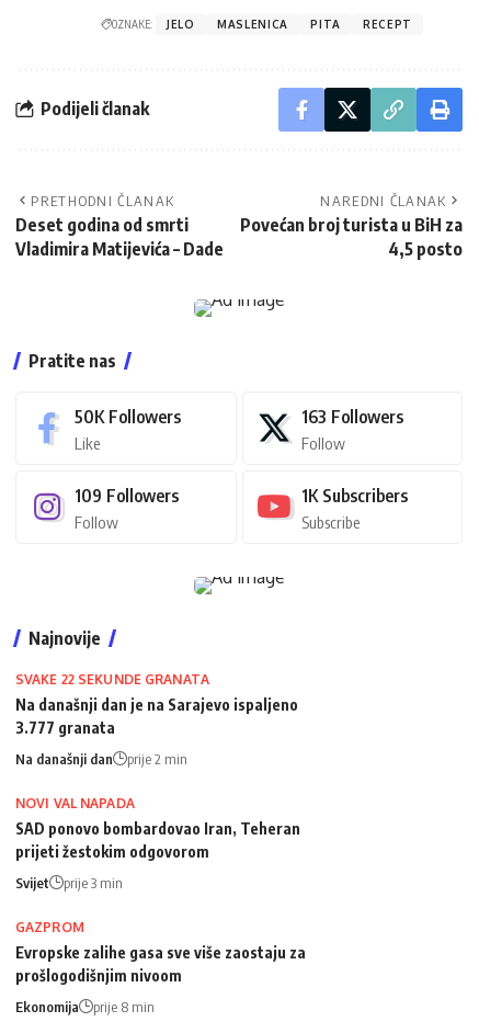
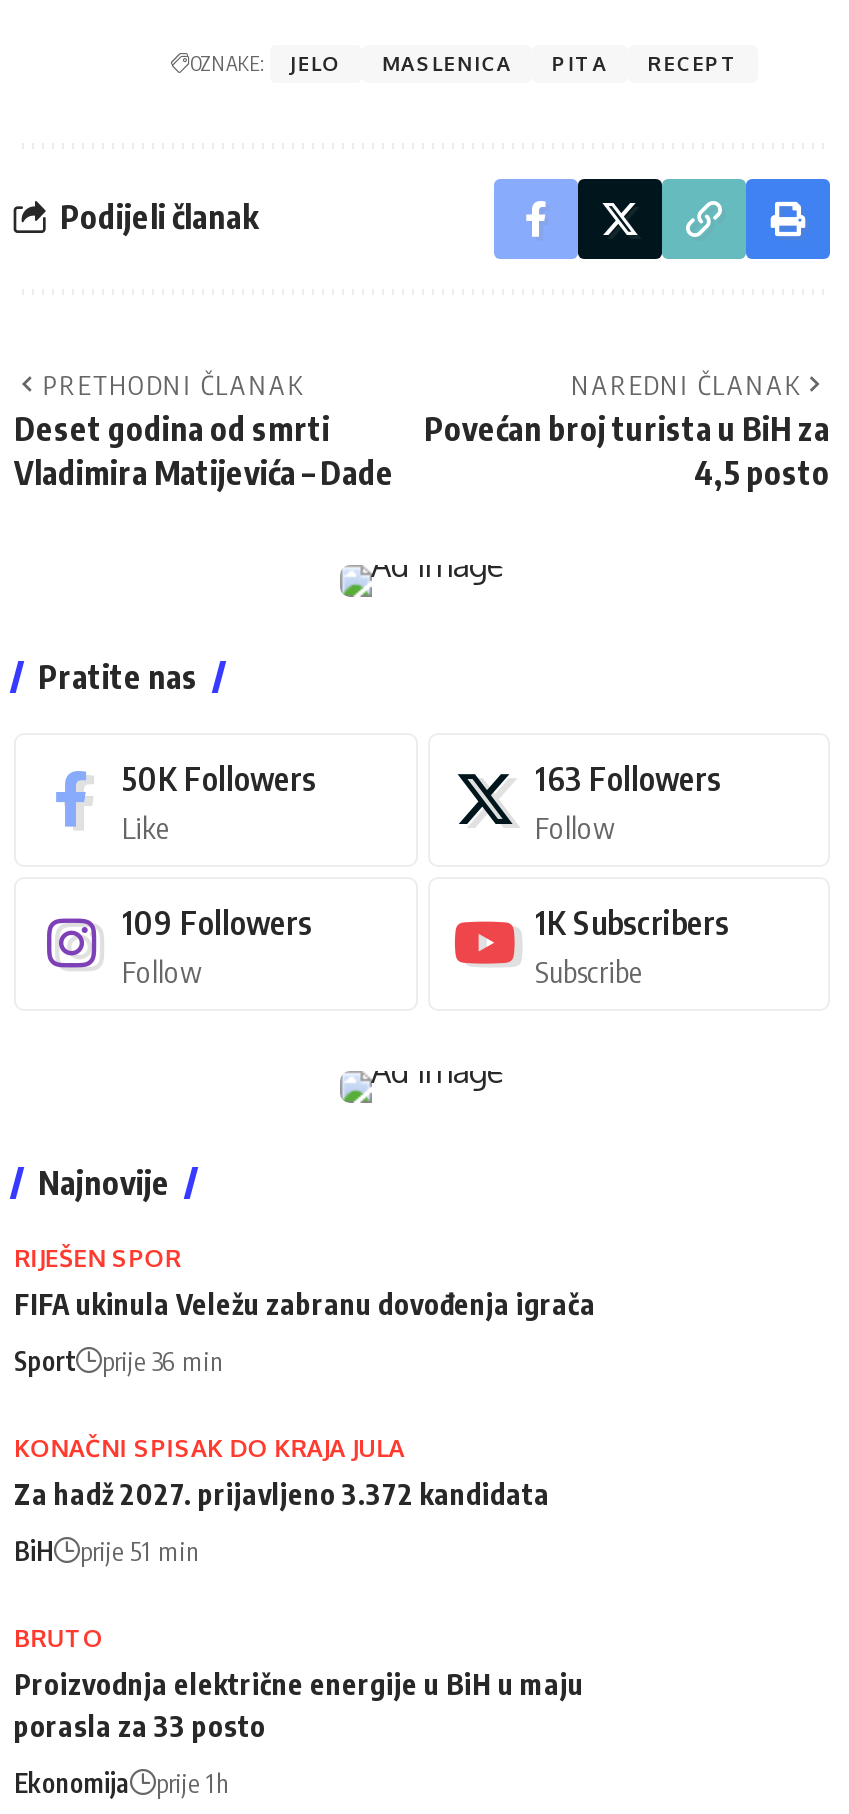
- SVAKE 22 SEKUNDE GRANATA
- Na današnji dan je na Sarajevo ispaljeno
- 3.777 granata
+ RIJEŠEN SPOR
+ FIFA ukinula Veležu zabranu dovođenja igrača

- Na današnji dan
- prije 2 min
+ Sport
+ prije 36 min

- NOVI VAL NAPADA
- SAD ponovo bombardovao Iran, Teheran
- prijeti žestokim odgovorom
+ KONAČNI SPISAK DO KRAJA JULA
+ Za hadž 2027. prijavljeno 3.372 kandidata

- Svijet
- prije 3 min
+ BiH
+ prije 51 min

- GAZPROM
- Evropske zalihe gasa sve više zaostaju za
- prošlogodišnjim nivoom
+ BRUTO
+ Proizvodnja električne energije u BiH u maju
+ porasla za 33 posto

- Ekonomija prije 8 min
+ Ekonomija prije 1h
